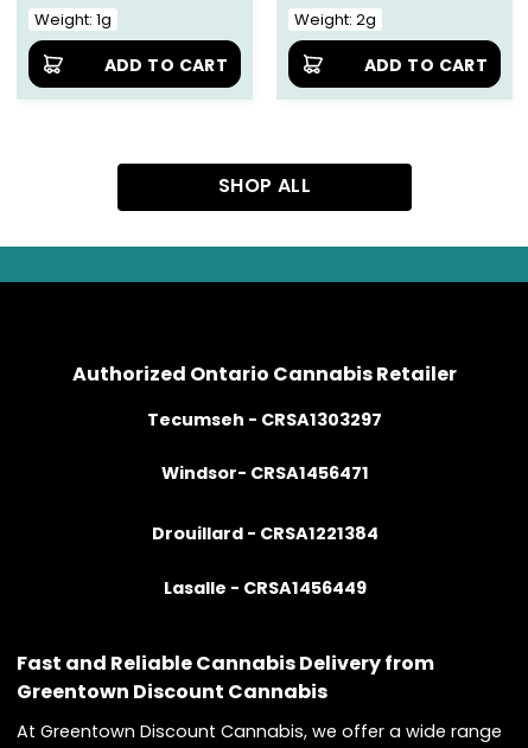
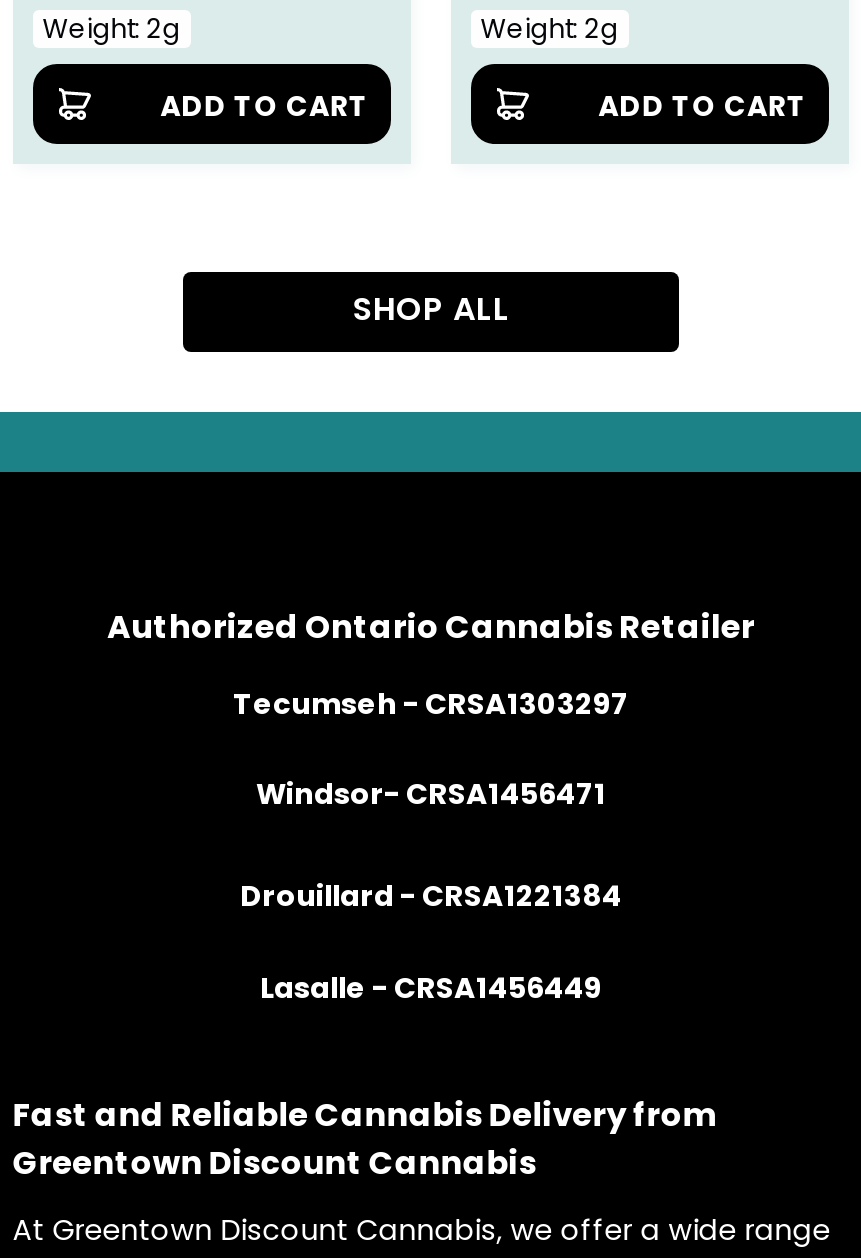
- Weight: 1g
+ Weight: 2g
